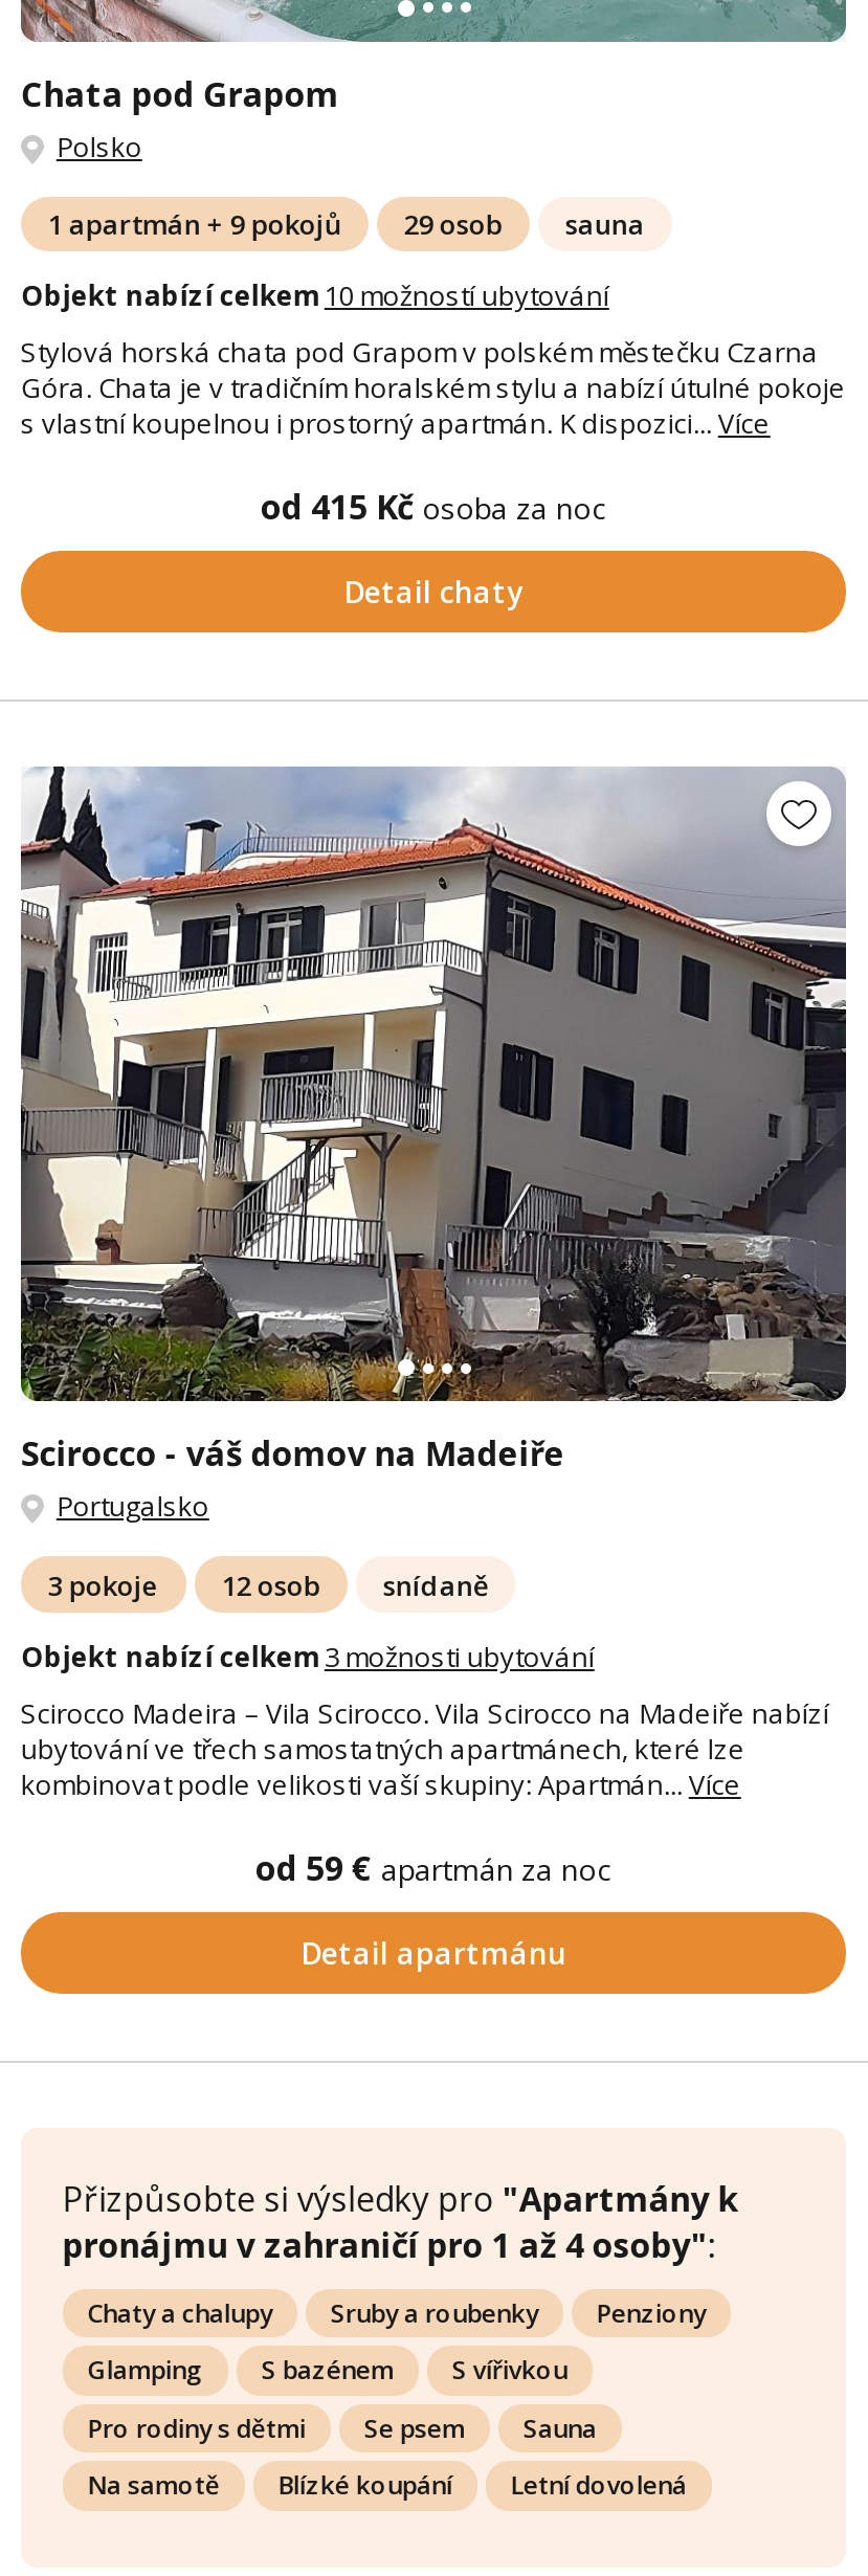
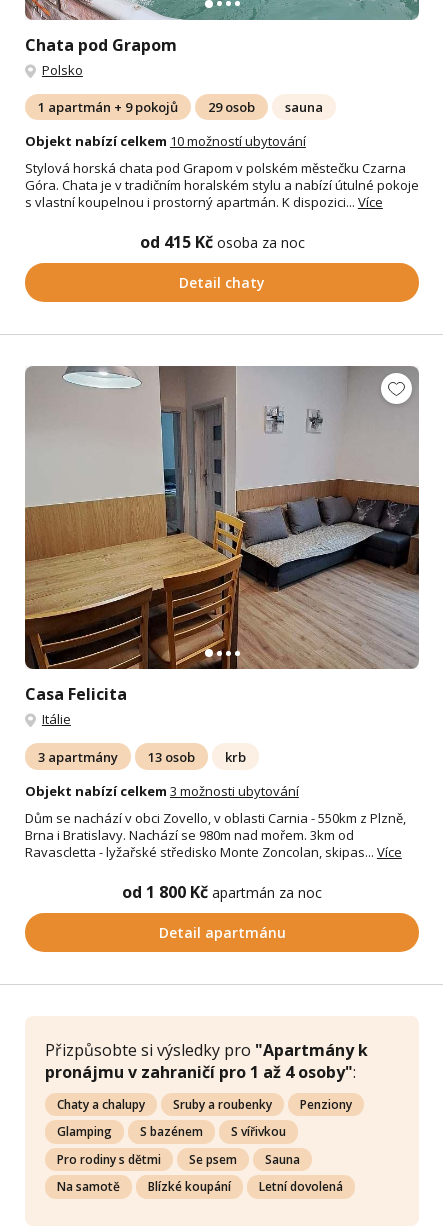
- [image]
- Scirocco - váš domov na Madeiře
- Portugalsko
+ [image]
+ Casa Felicita
+ Itálie

- 3 pokoje
- 12 osob
- snídaně
+ 3 apartmány
+ 13 osob
+ krb

- Scirocco Madeira – Vila Scirocco. Vila Scirocco na Madeiře nabízí
- ubytování ve třech samostatných apartmánech, které lze
- kombinovat podle velikosti vaší skupiny: Apartmán... Více
+ Dům se nachází v obci Zovello, v oblasti Carnia - 550km z Plzně,
+ Brna i Bratislavy. Nachází se 980m nad mořem. 3km od
+ Ravascletta - lyžařské středisko Monte Zoncolan, skipas... Více

- od 59 €apartmán za noc
+ od 1 800 Kč apartmán za noc
